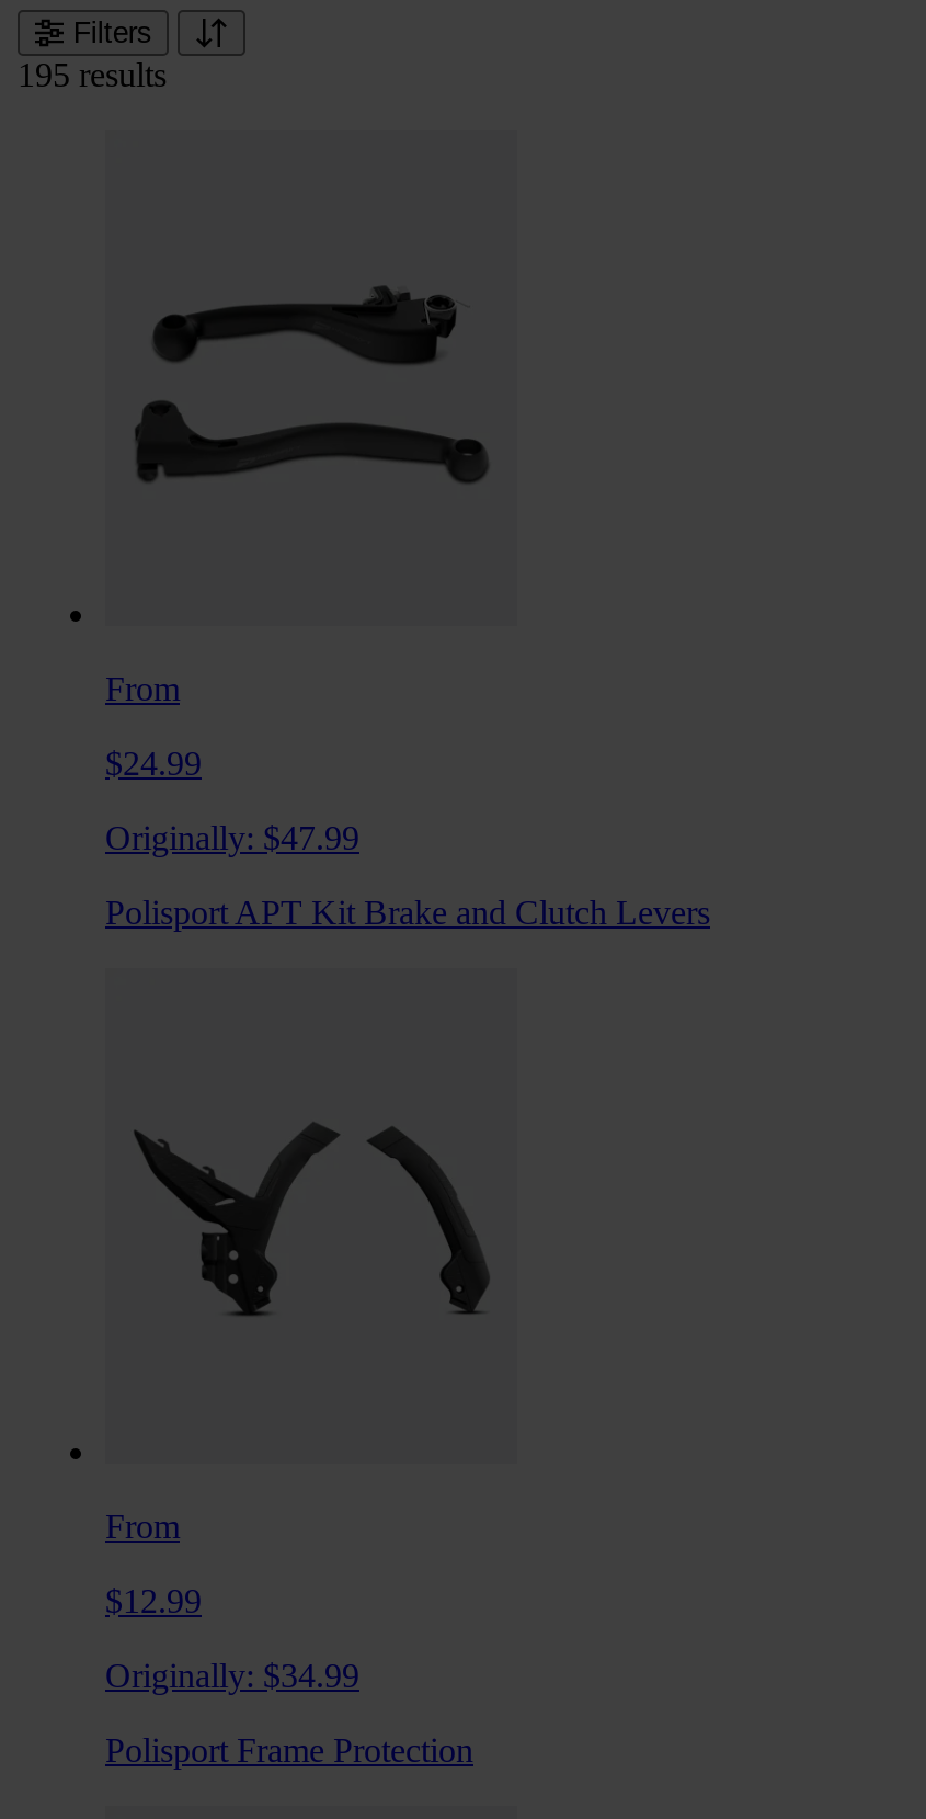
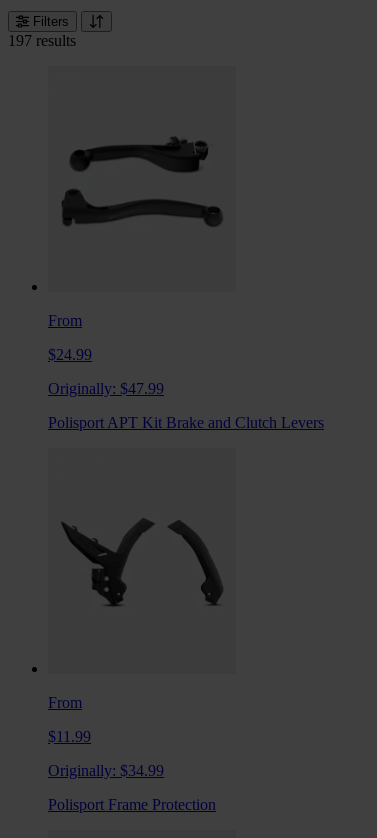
- 195 results
+ 197 results

- $12.99
+ $11.99
